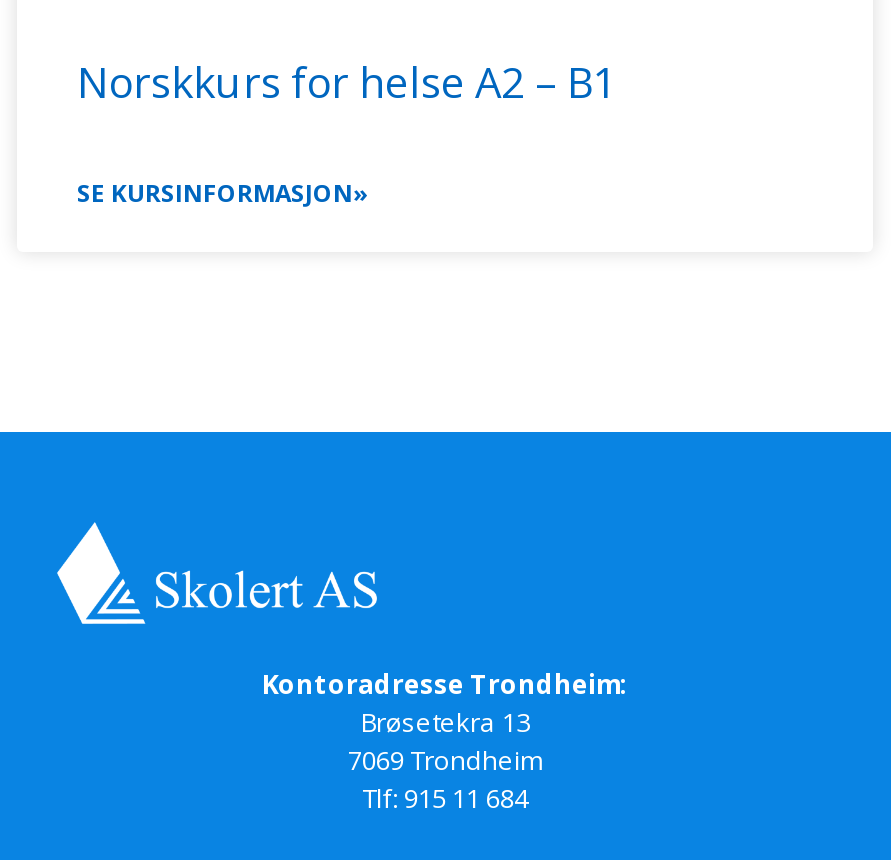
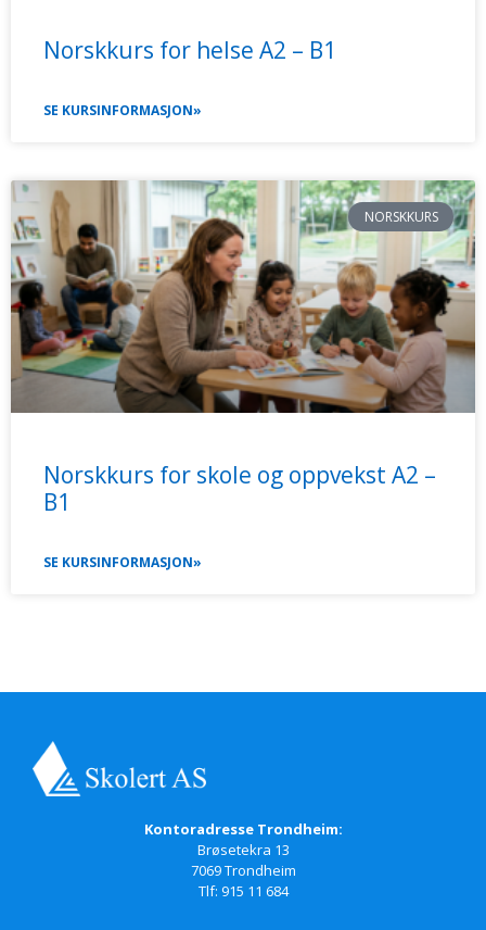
+ [image]
+ NORSKKURS

+ Norskkurs for skole og oppvekst A2 –
+ B1
+ SE KURSINFORMASJON»
